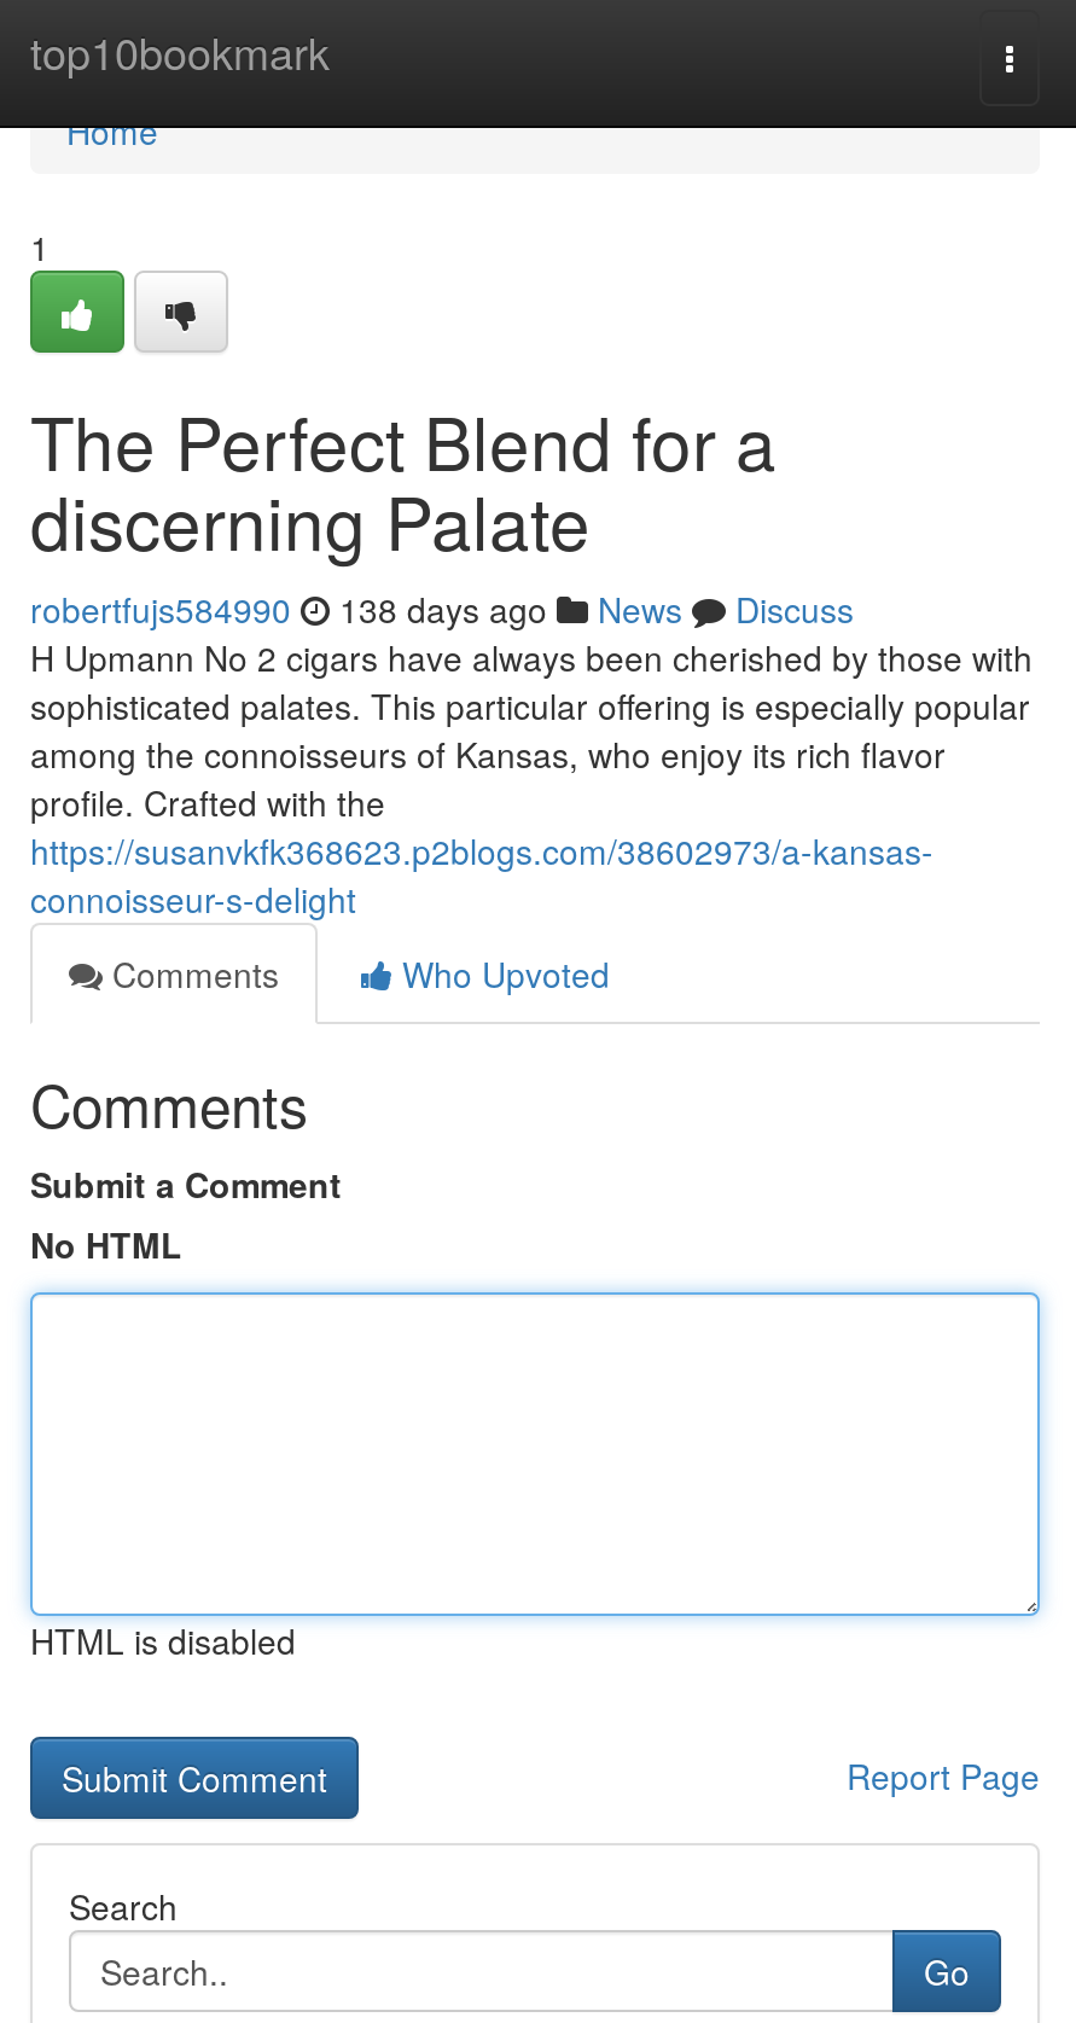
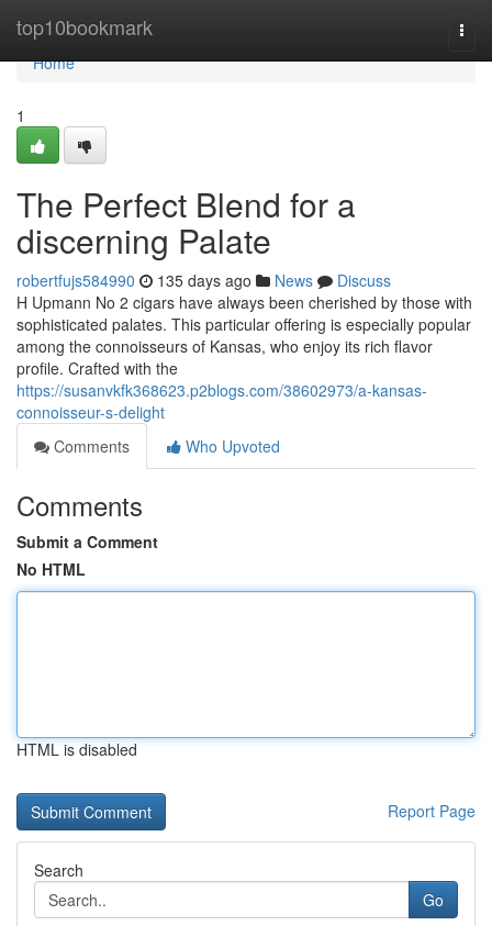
- robertfujs584990 138 days ago News Discuss
+ robertfujs584990 135 days ago News Discuss
